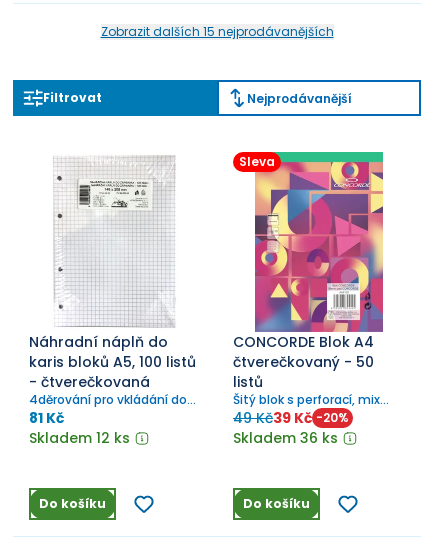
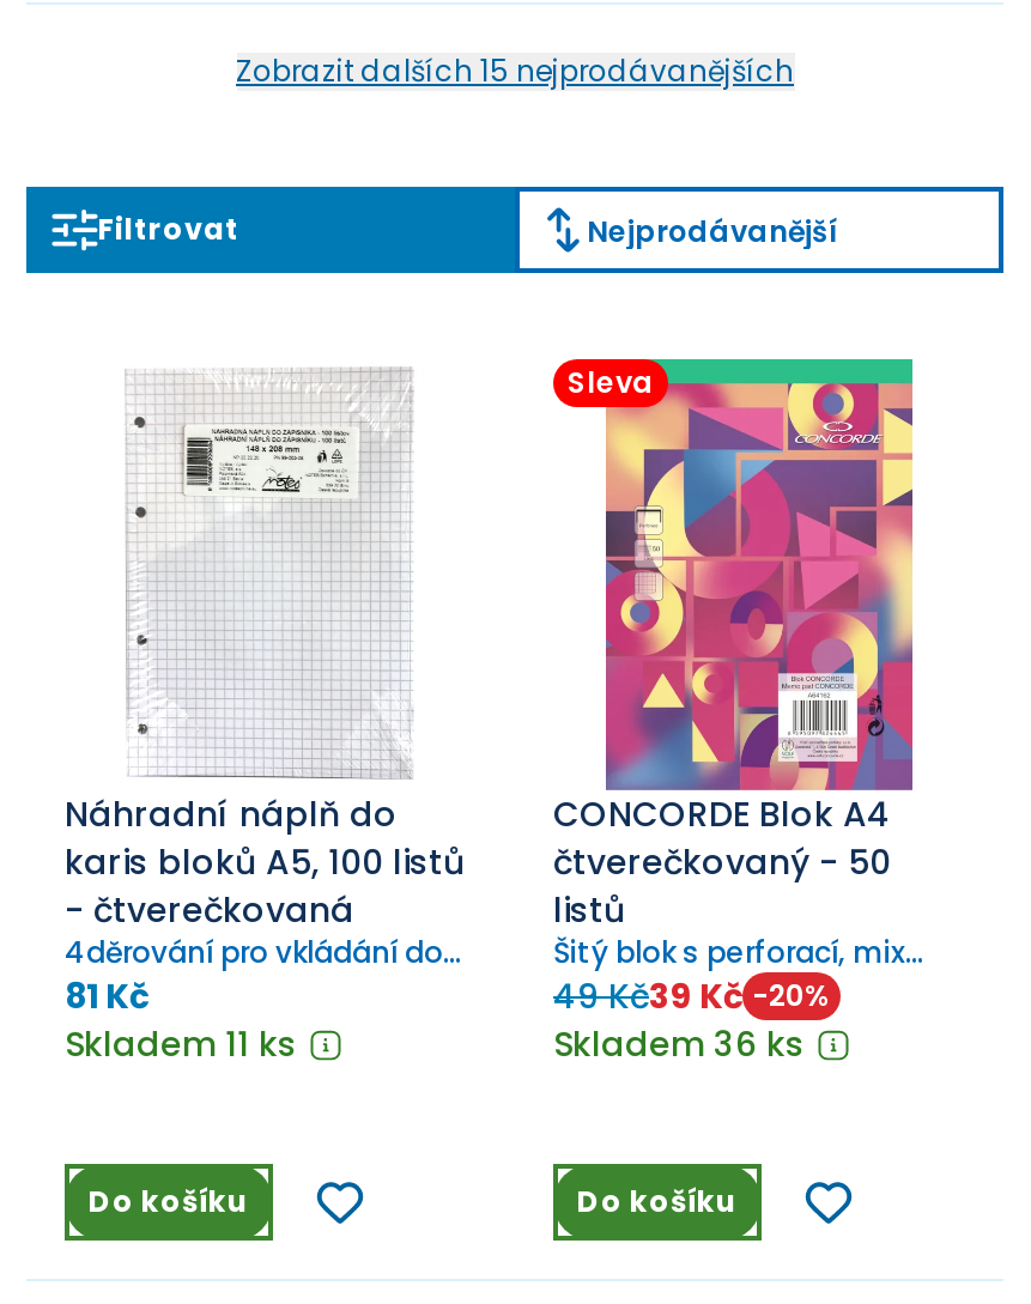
- Skladem 12 ks
+ Skladem 11 ks
